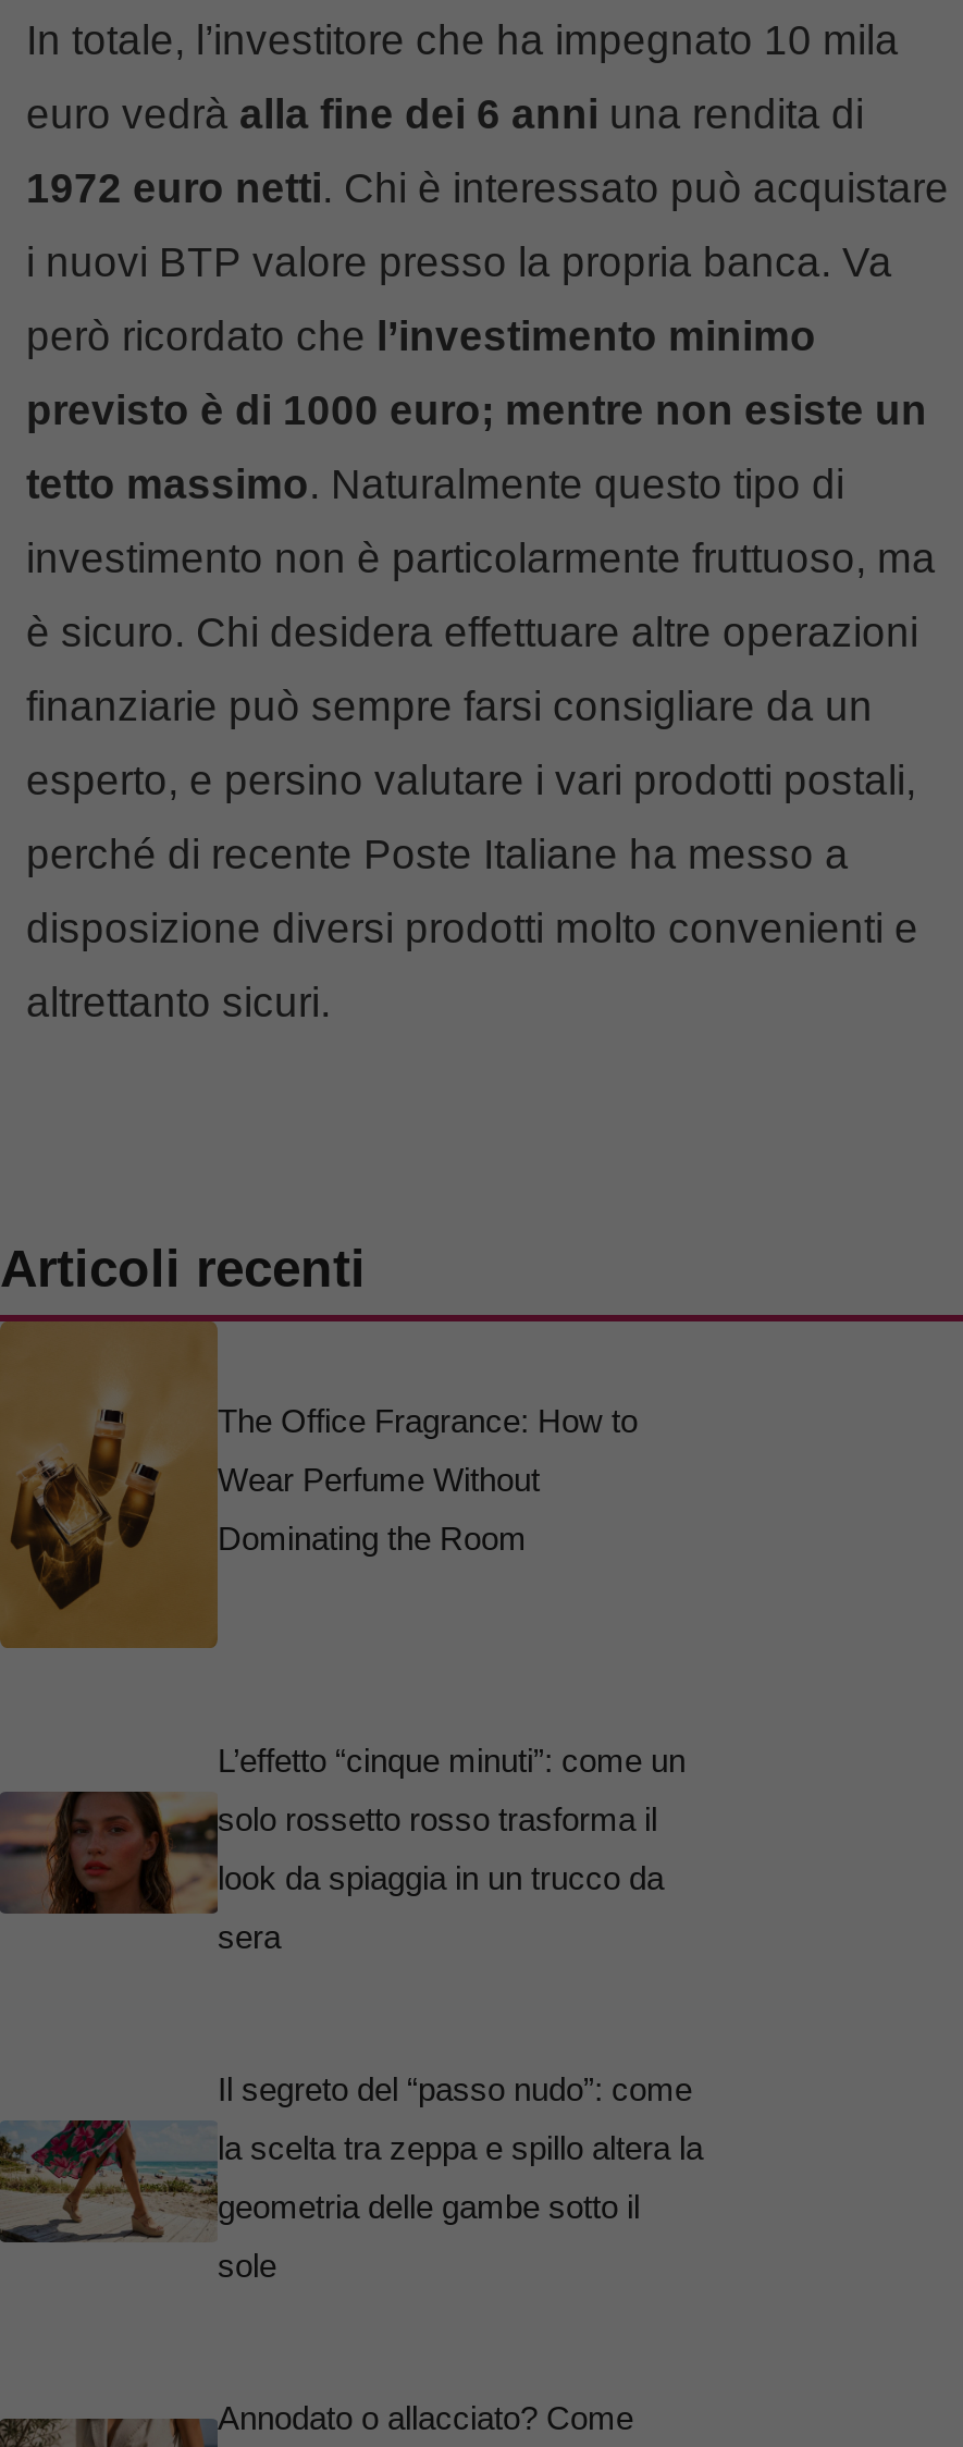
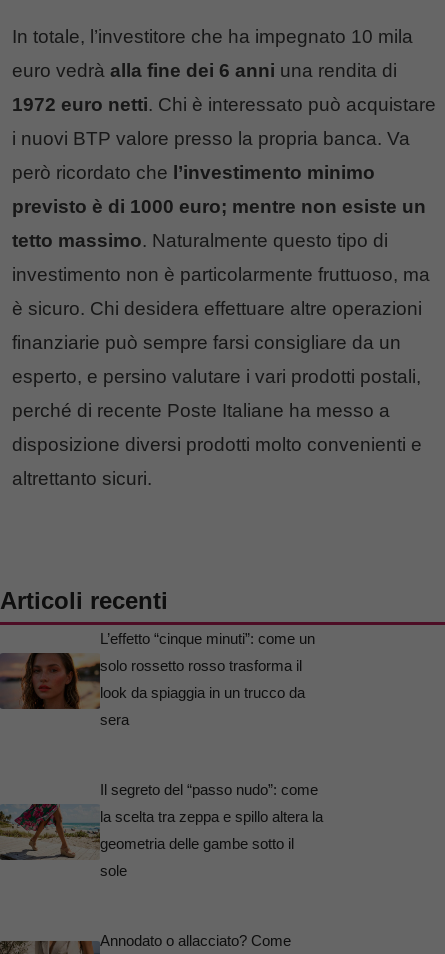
- [image]
- The Office Fragrance: How to
- Wear Perfume Without
- Dominating the Room
